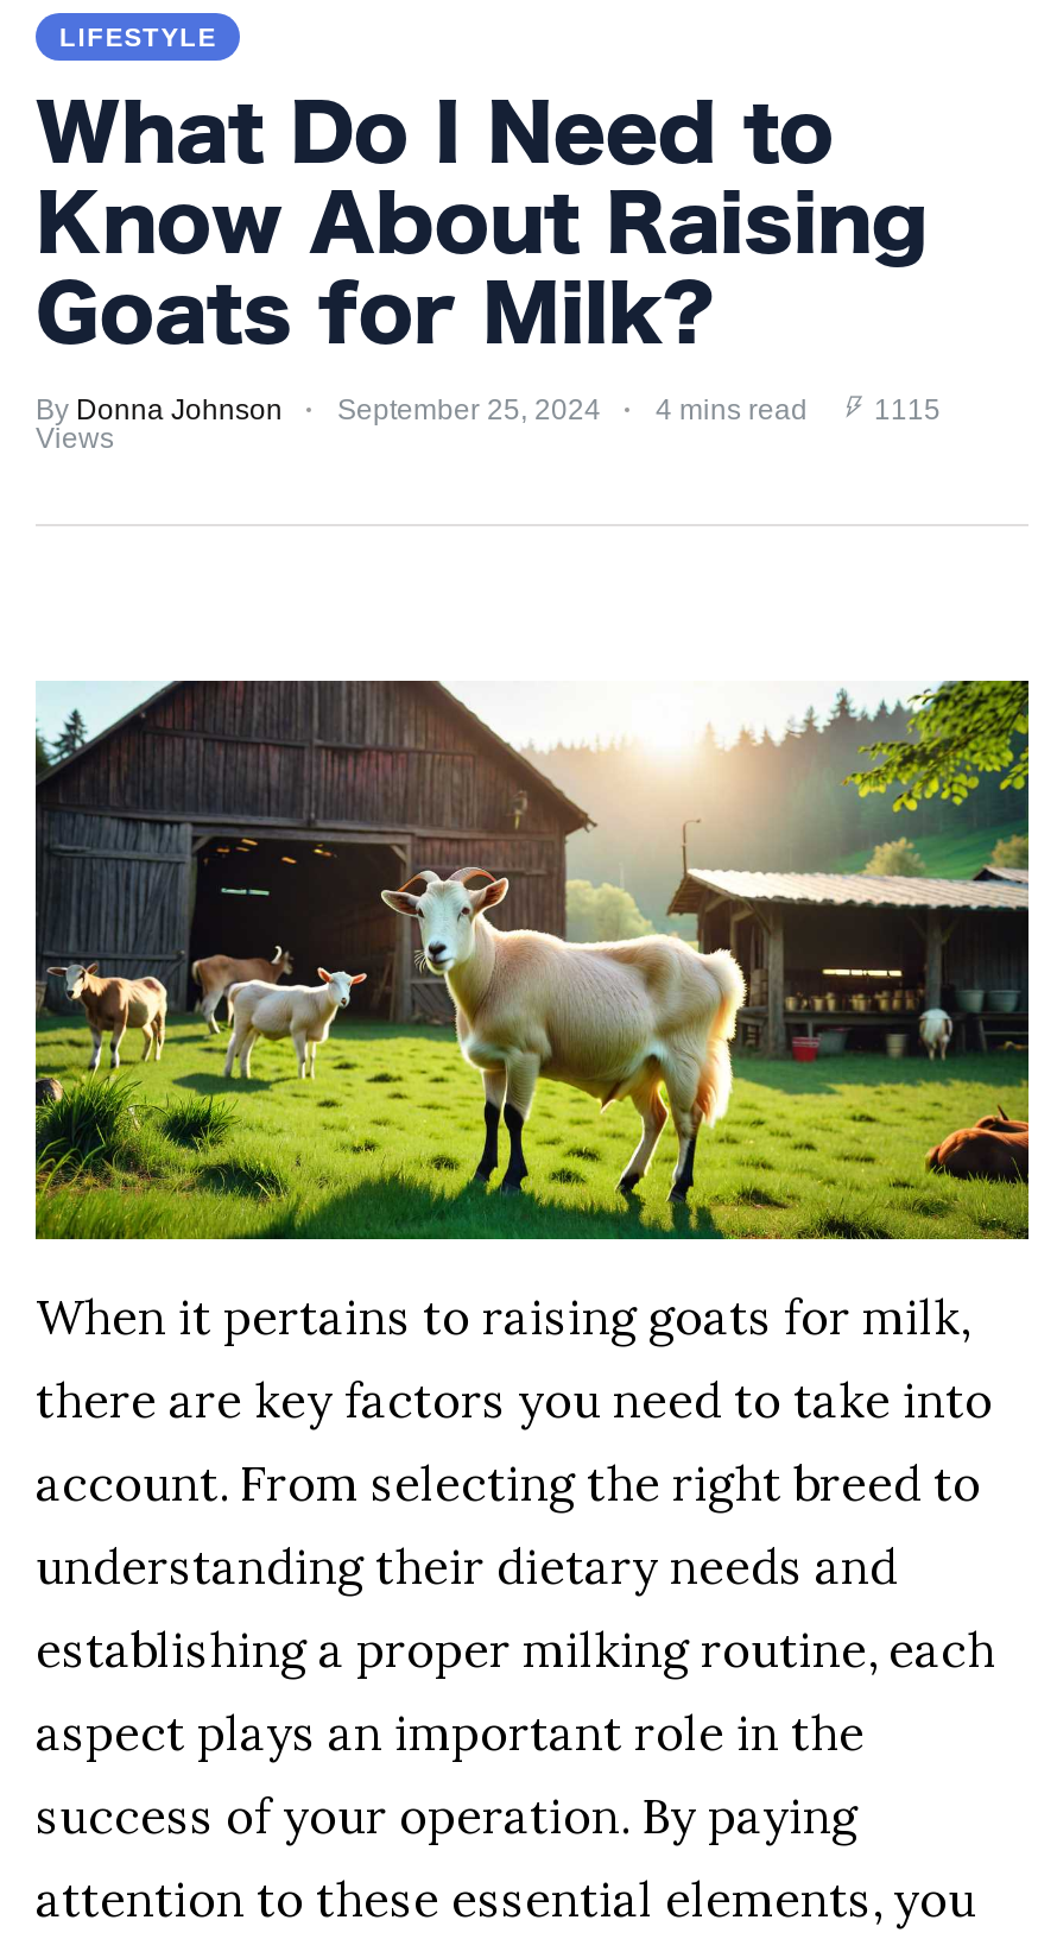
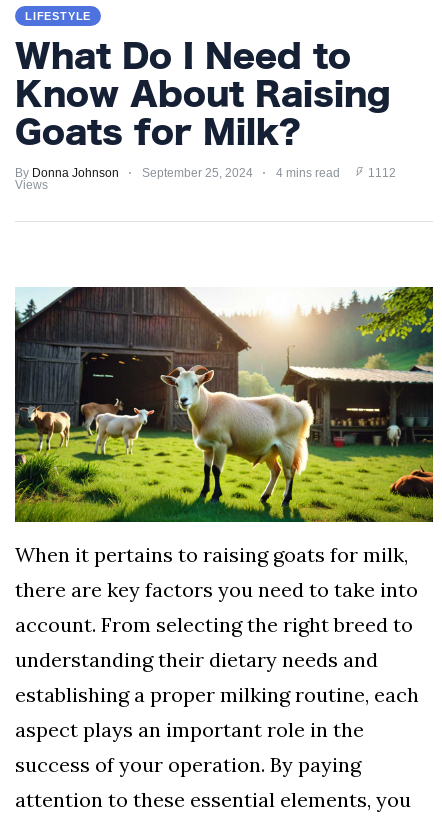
- 1115
+ 1112
